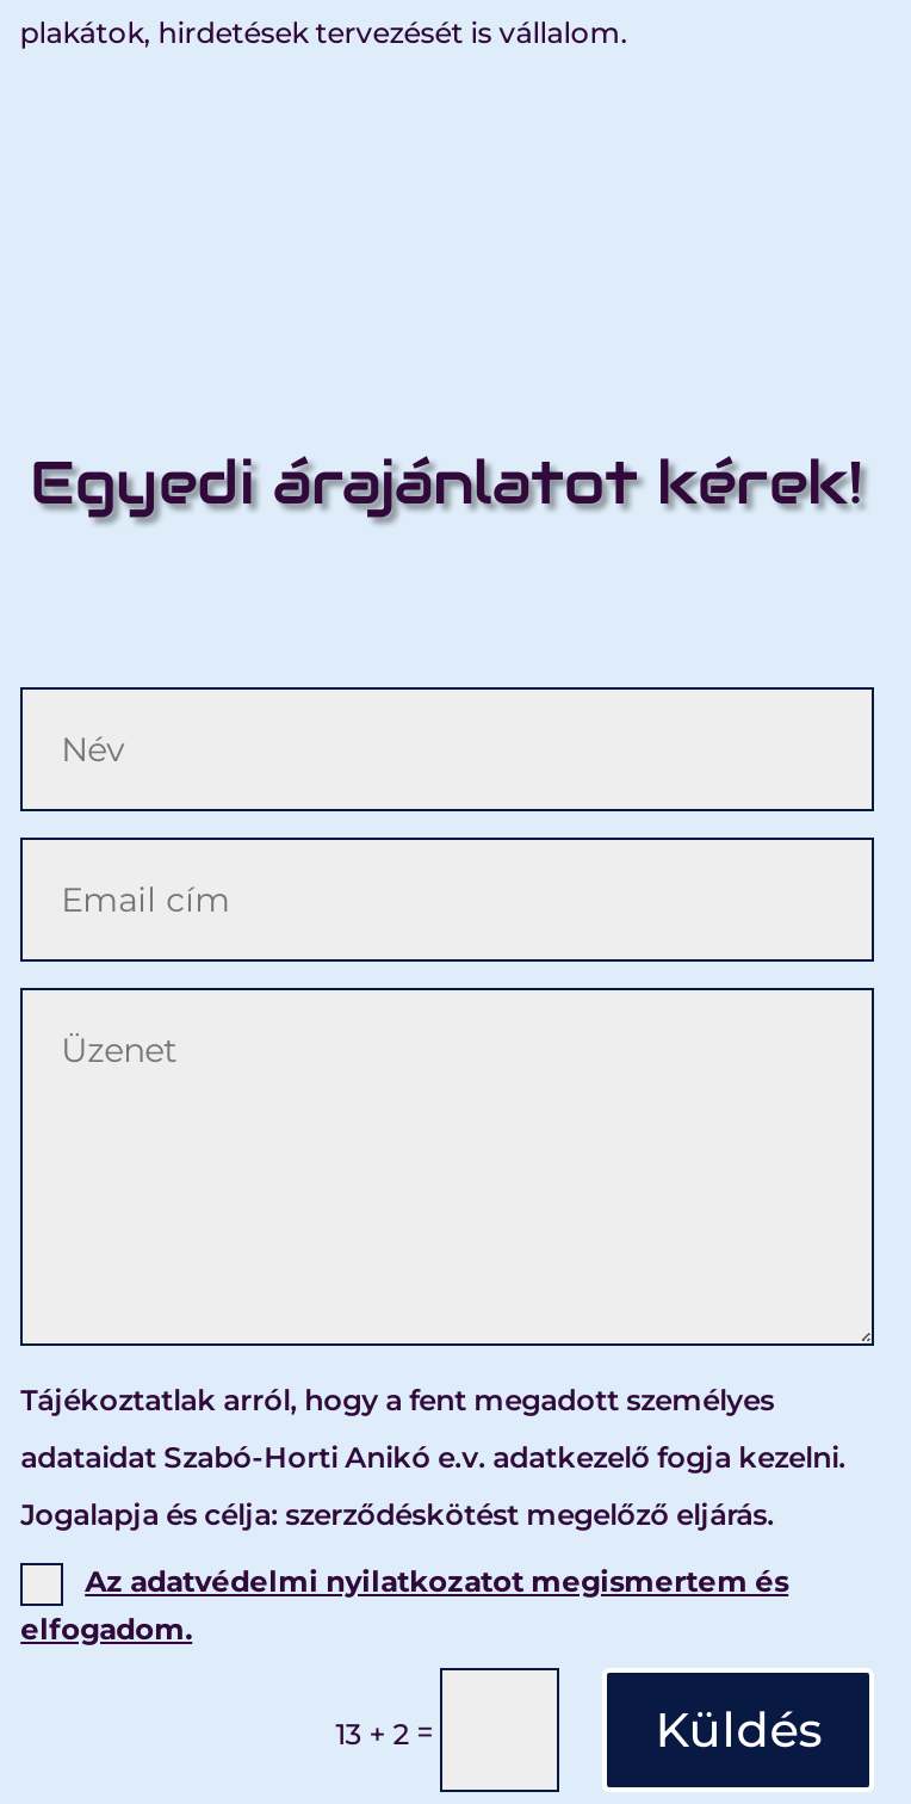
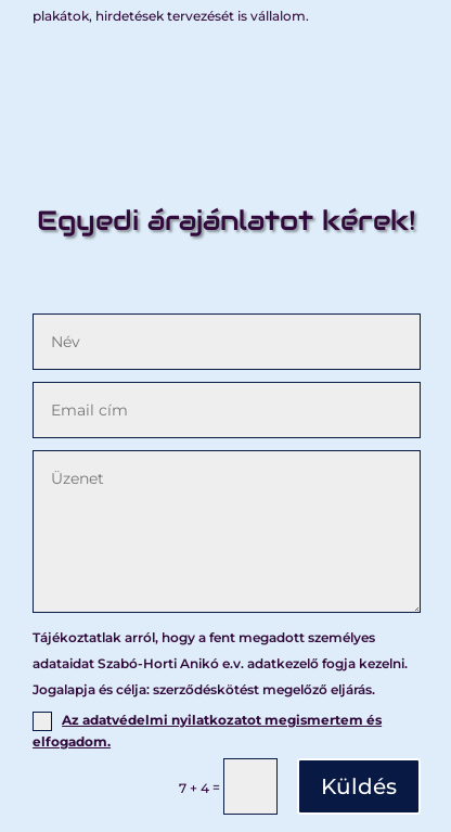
- 13 + 2 =
+ 7 + 4 =
